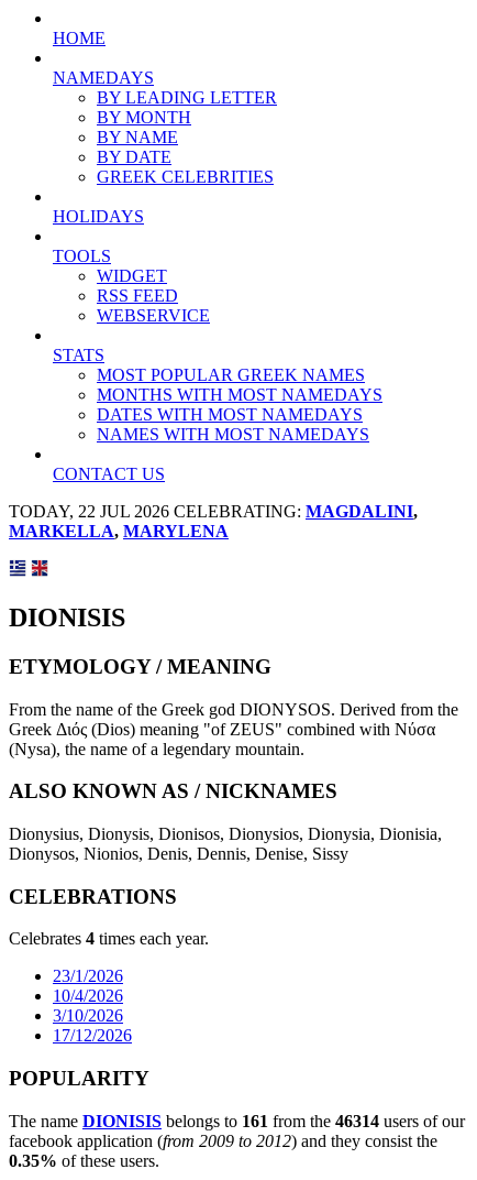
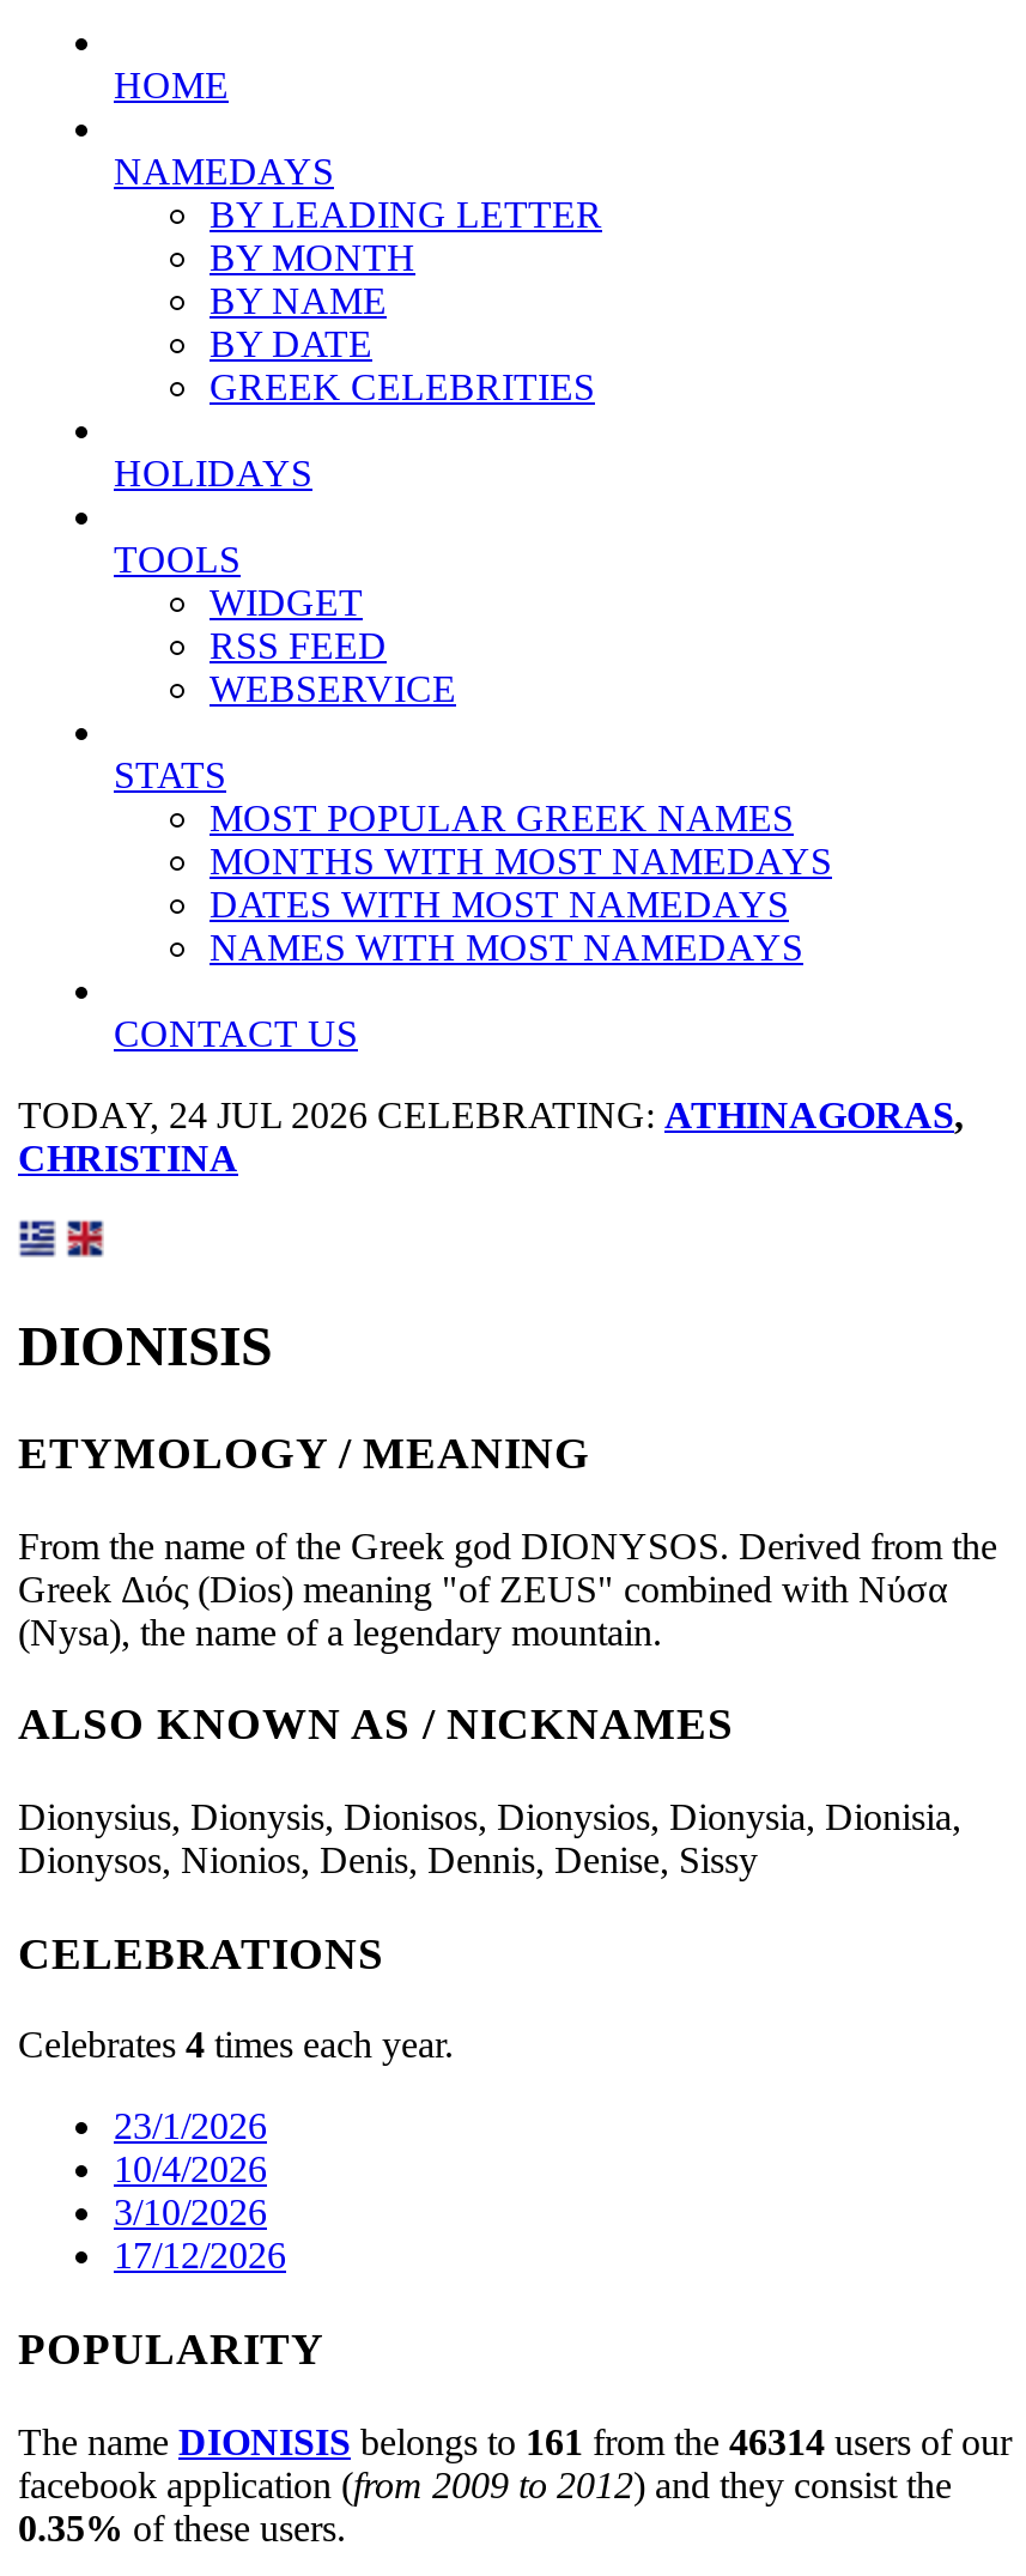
- TODAY, 22 JUL 2026 CELEBRATING: MAGDALINI,
- MARKELLA, MARYLENA
+ TODAY, 24 JUL 2026 CELEBRATING: ATHINAGORAS,
+ CHRISTINA
